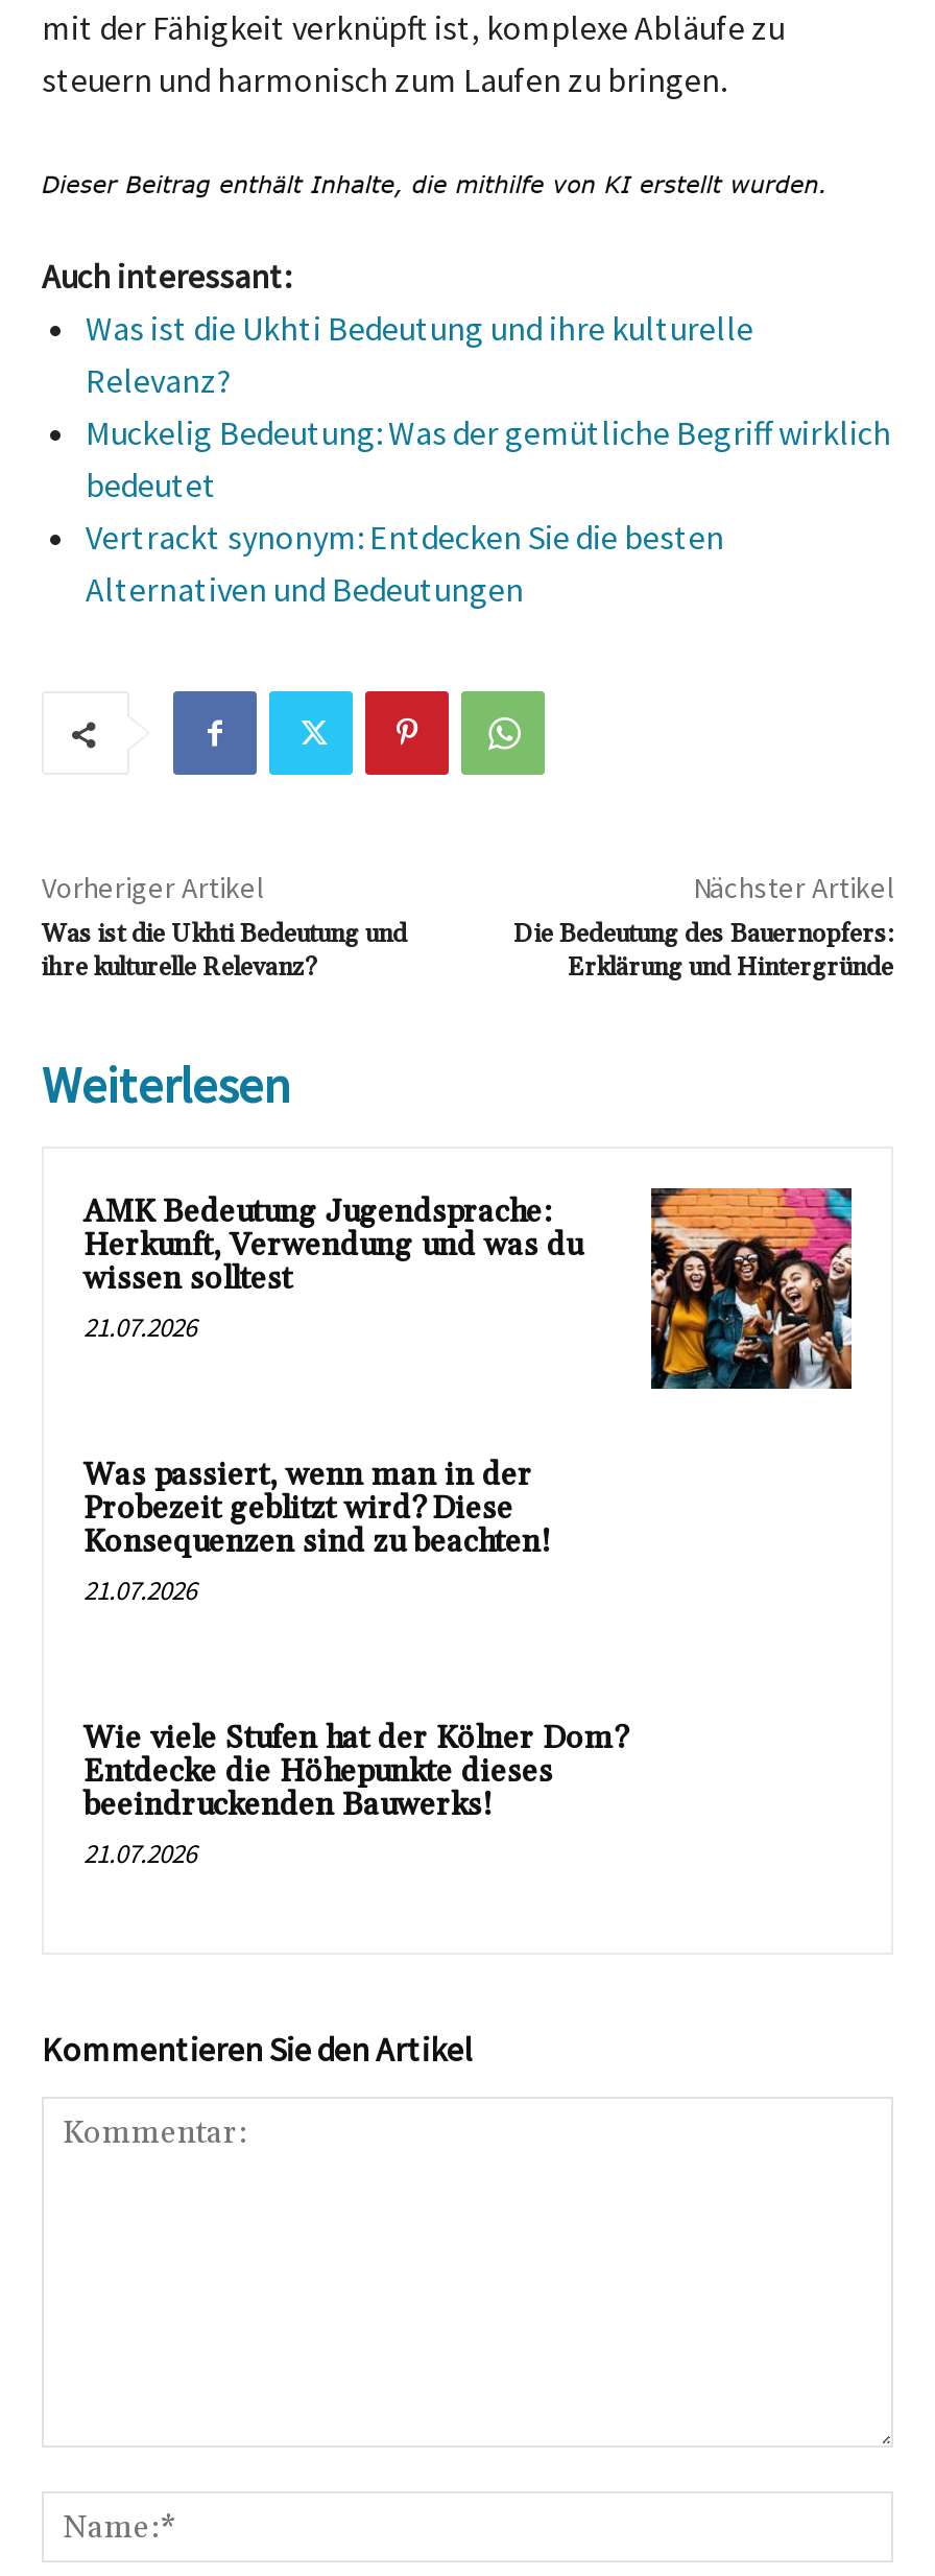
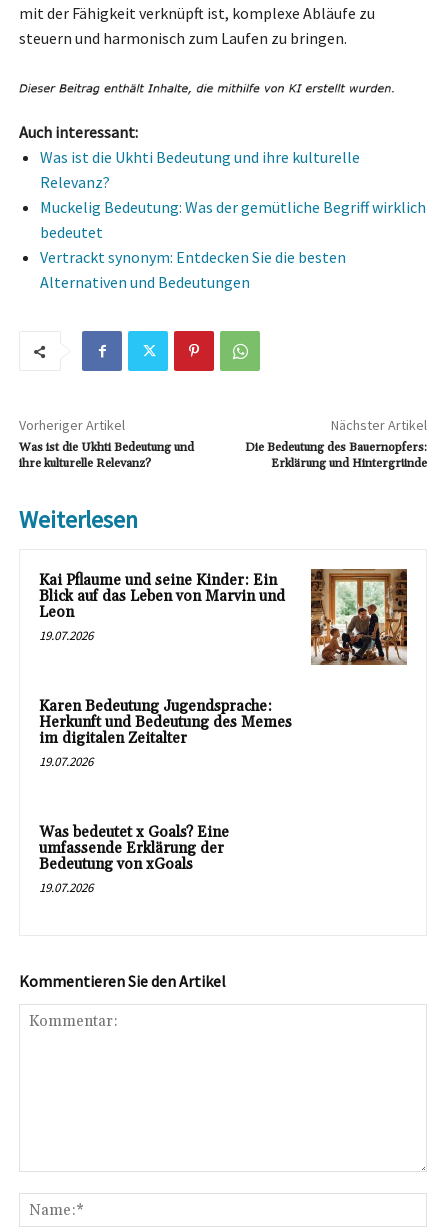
- [image]
- AMK Bedeutung Jugendsprache:
- Herkunft, Verwendung und was du
- wissen solltest
- 21.07.2026
+ [image]
+ Kai Pflaume und seine Kinder: Ein
+ Blick auf das Leben von Marvin und
+ Leon
+ 19.07.2026

- Was passiert, wenn man in der
- Probezeit geblitzt wird? Diese
- Konsequenzen sind zu beachten!
- 21.07.2026
+ Karen Bedeutung Jugendsprache:
+ Herkunft und Bedeutung des Memes
+ im digitalen Zeitalter
+ 19.07.2026

- Wie viele Stufen hat der Kölner Dom?
- Entdecke die Höhepunkte dieses
- beeindruckenden Bauwerks!
- 21.07.2026
+ Was bedeutet x Goals? Eine
+ umfassende Erklärung der
+ Bedeutung von xGoals
+ 19.07.2026
